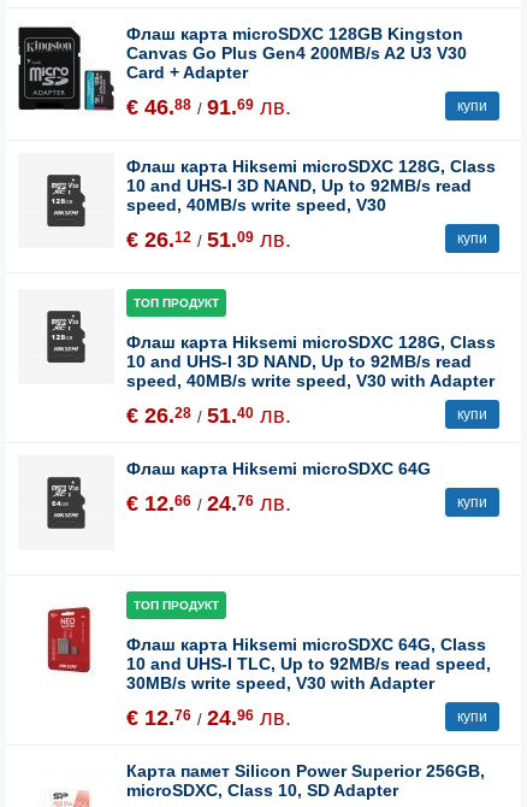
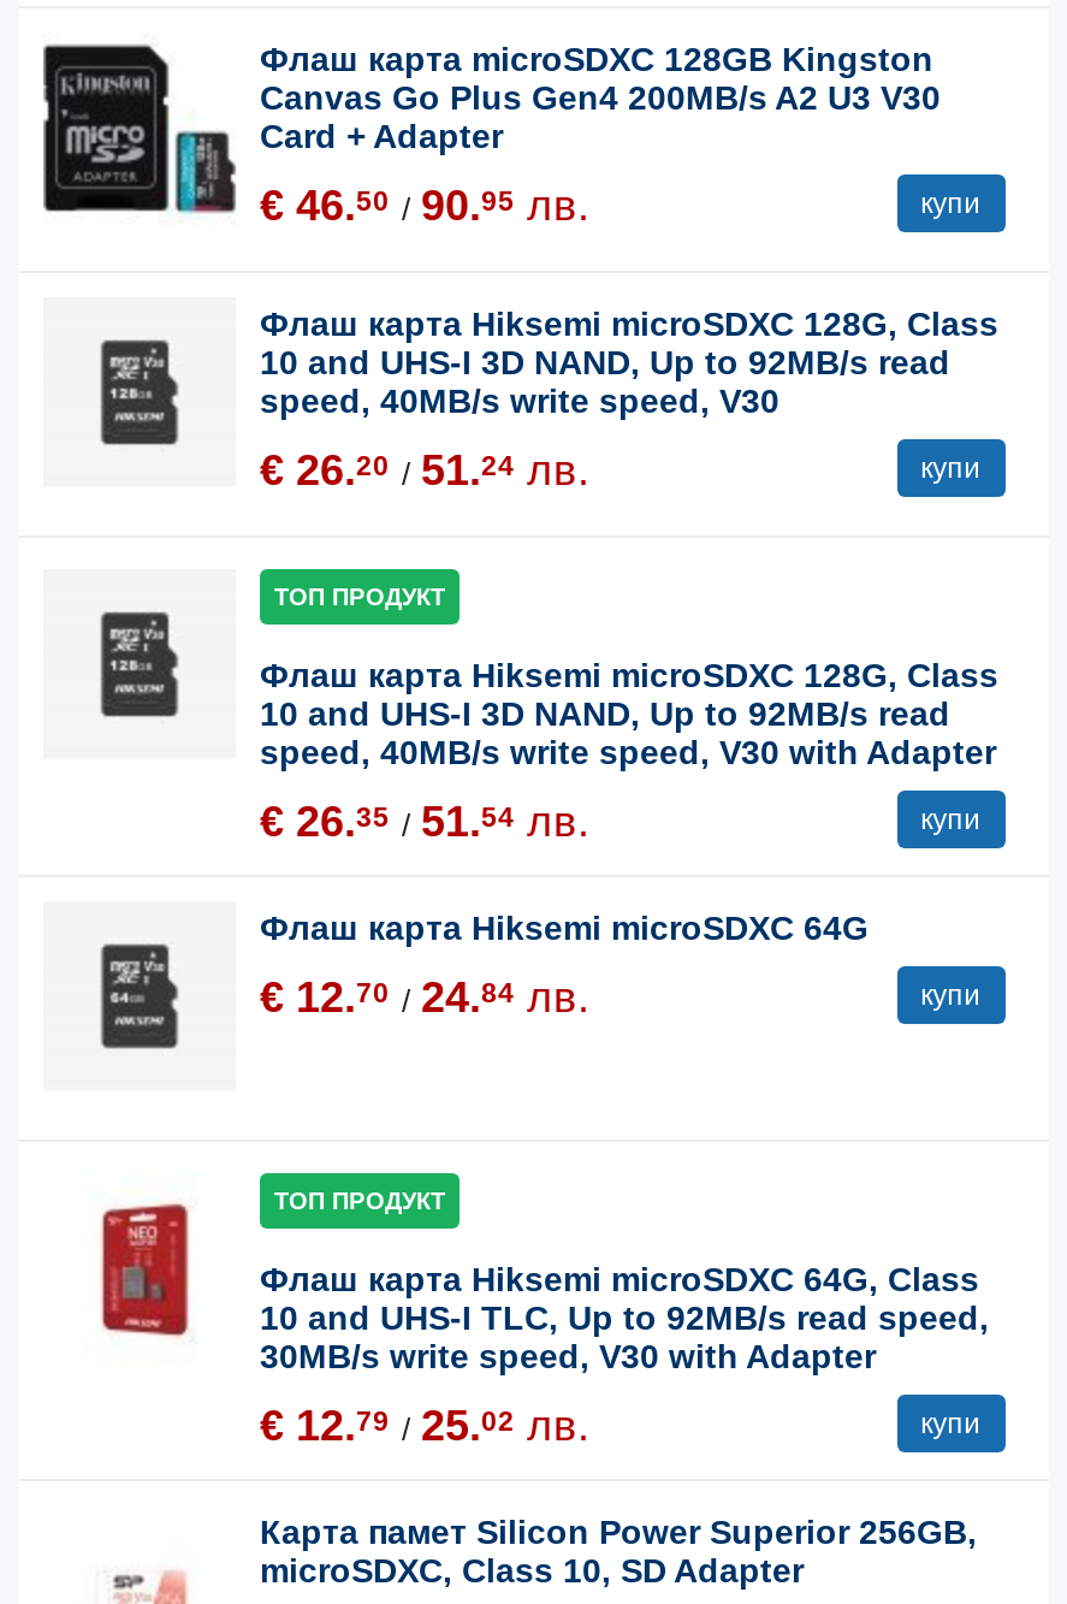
- € 46.88 / 91.69 лв.
+ € 46.50 / 90.95 лв.

- € 26.12 / 51.09 лв.
+ € 26.20 / 51.24 лв.

- € 26.28 / 51.40 лв.
+ € 26.35 / 51.54 лв.

- € 12.66 / 24.76 лв.
+ € 12.70 / 24.84 лв.

- € 12.76 / 24.96 лв.
+ € 12.79 / 25.02 лв.
